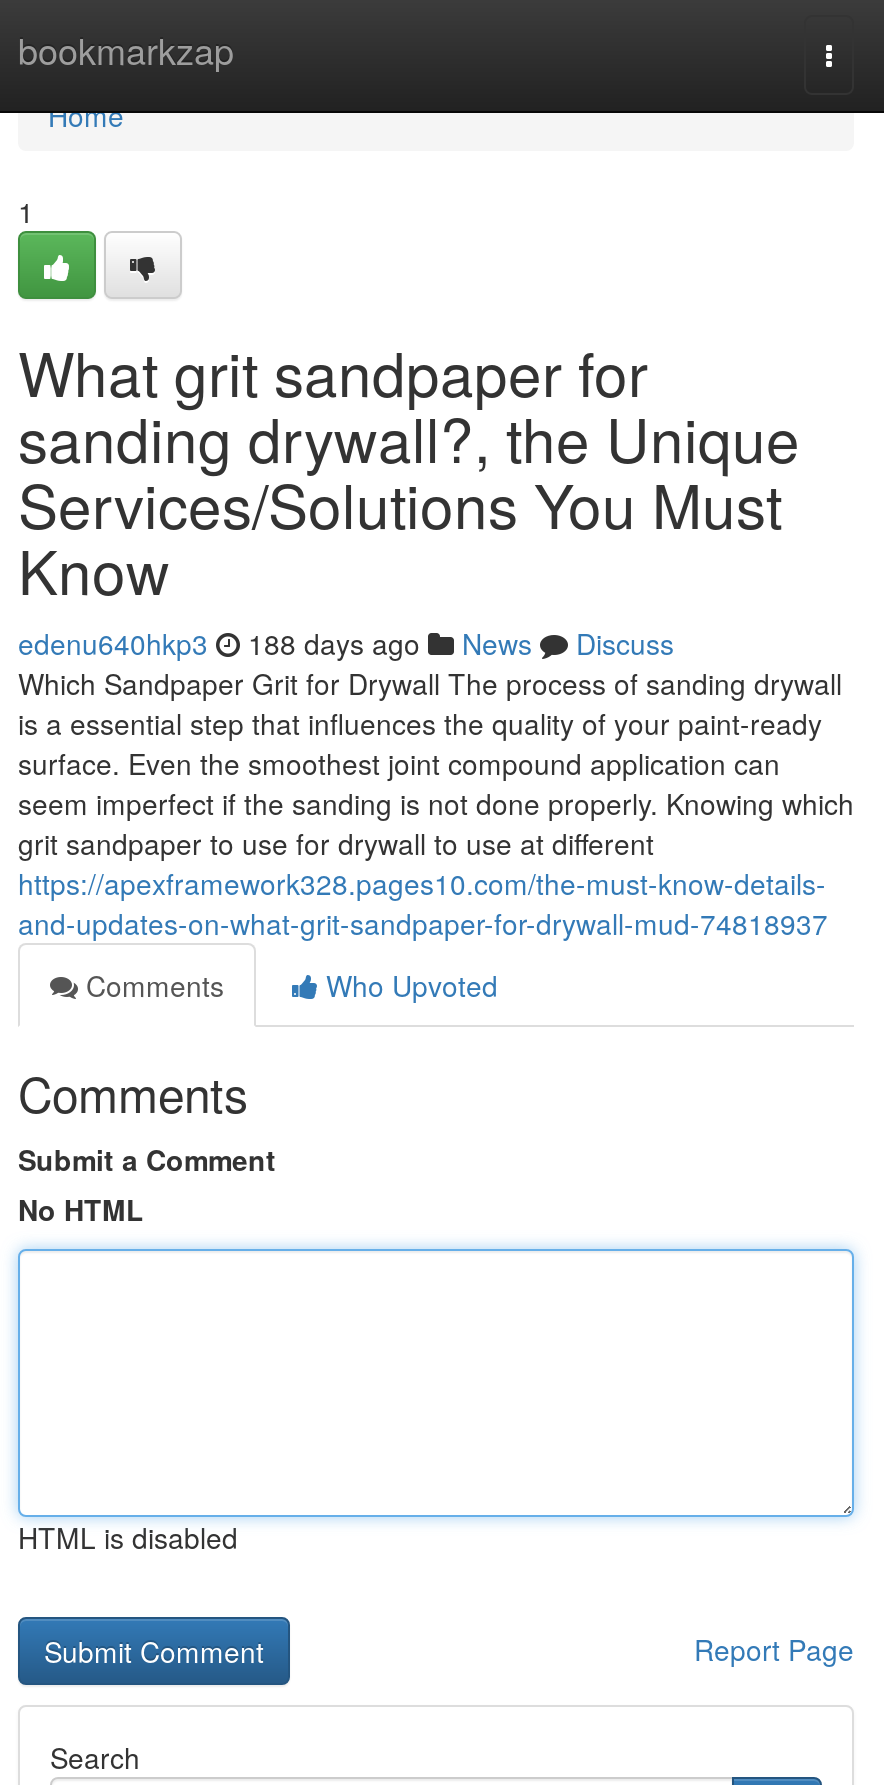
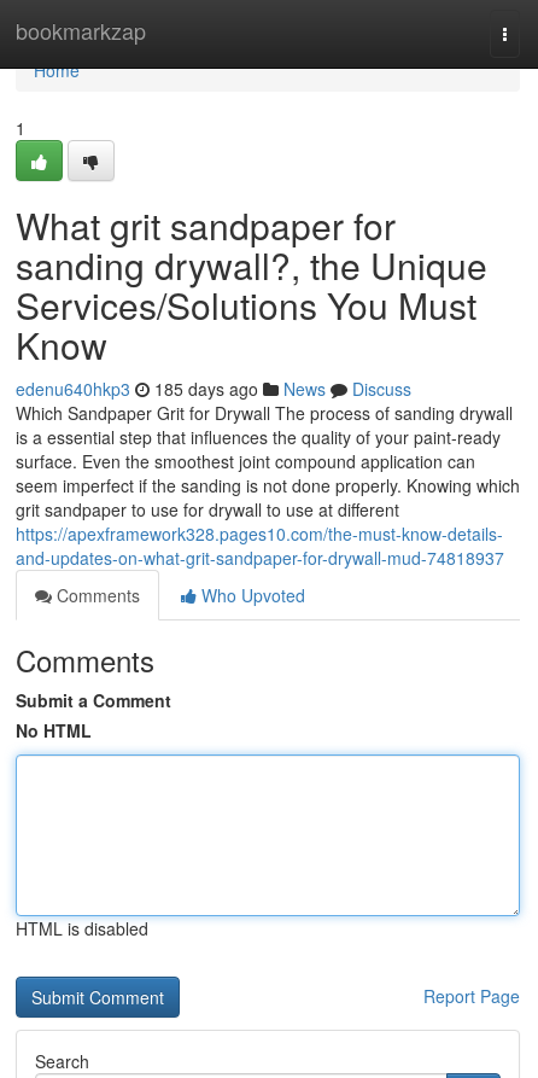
- edenu640hkp3 188 days ago News Discuss
+ edenu640hkp3 185 days ago News Discuss
